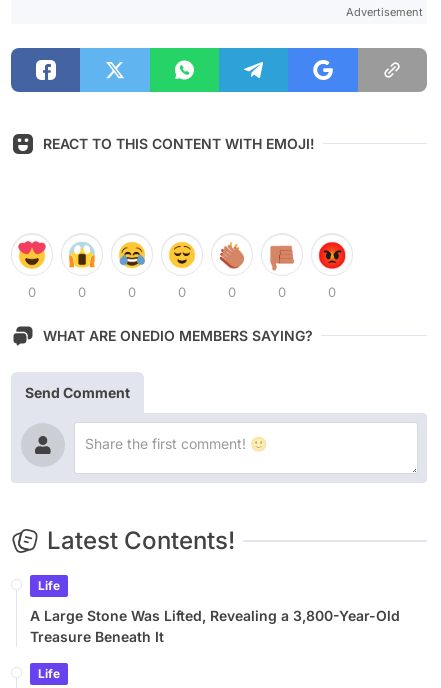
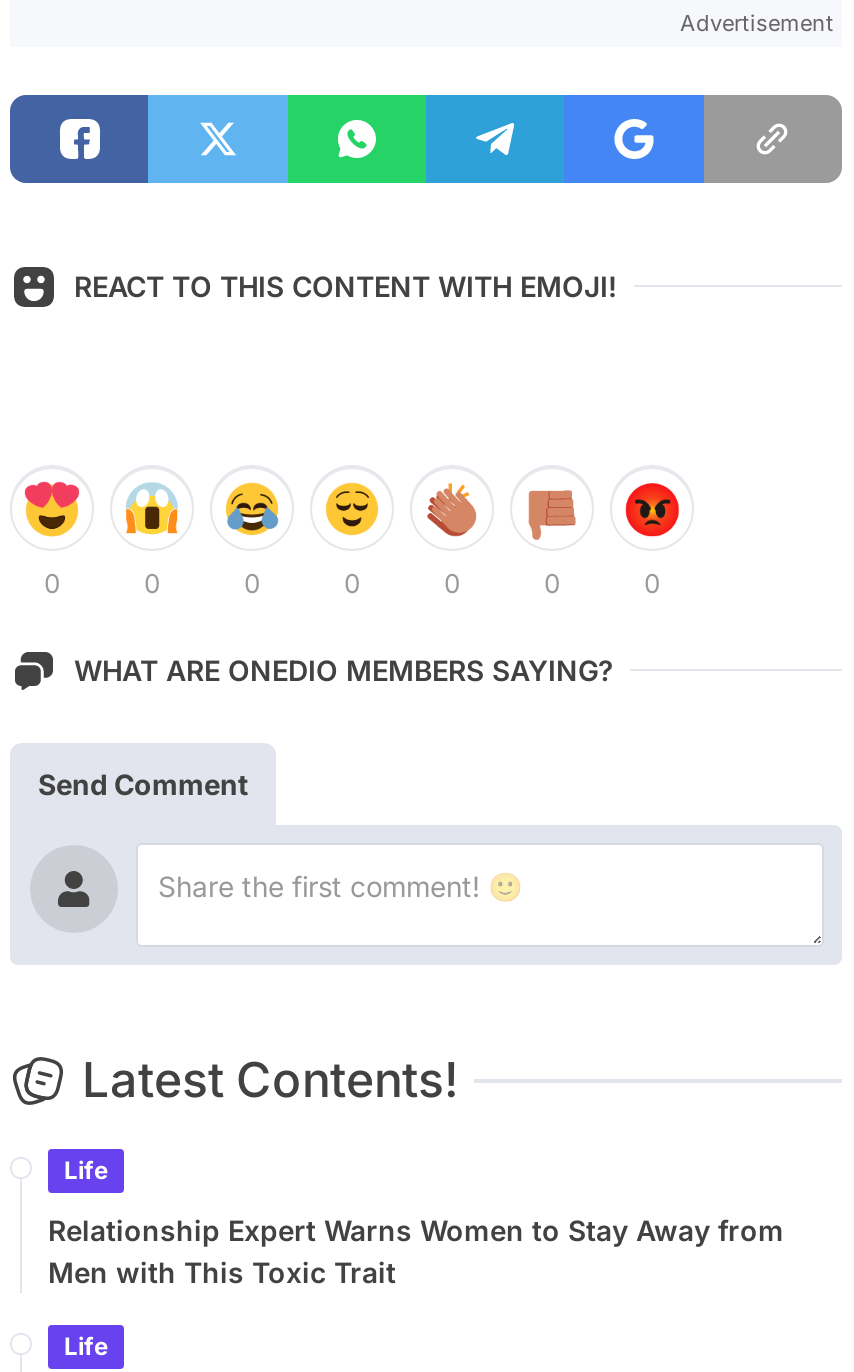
- A Large Stone Was Lifted, Revealing a 3,800-Year-Old
- Treasure Beneath It
+ Relationship Expert Warns Women to Stay Away from
+ Men with This Toxic Trait
